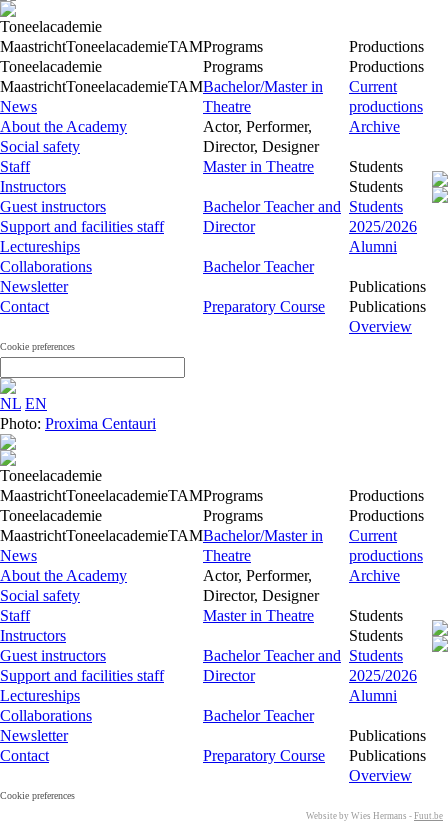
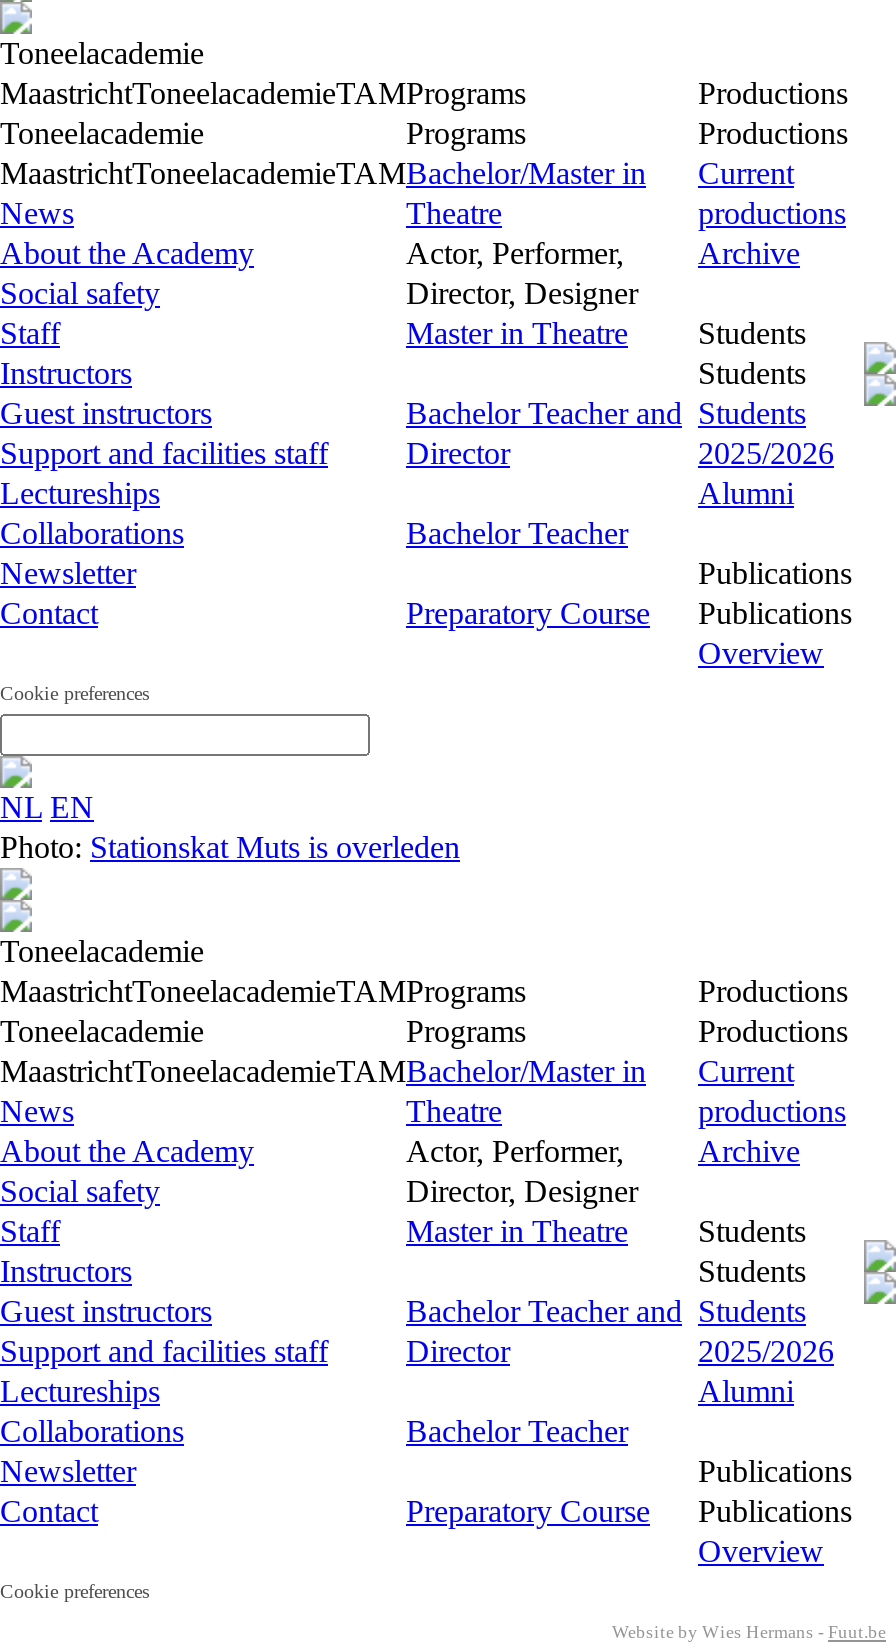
- Photo: Proxima Centauri
+ Photo: Stationskat Muts is overleden
